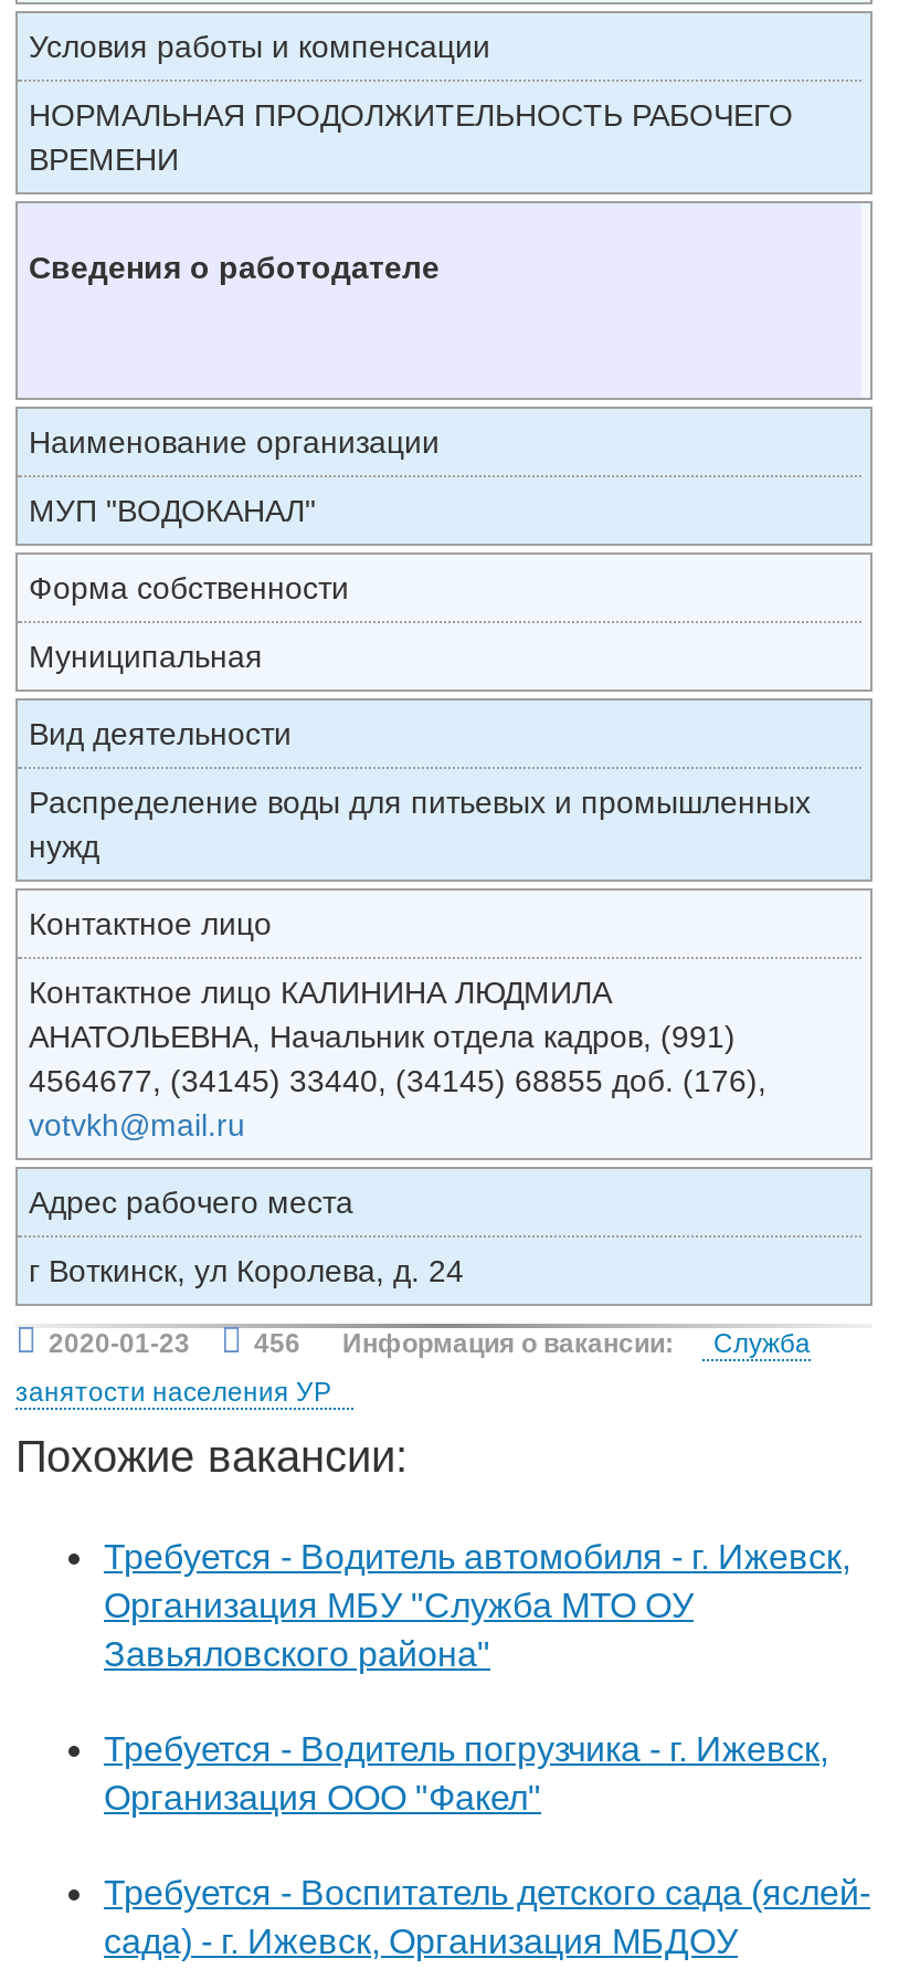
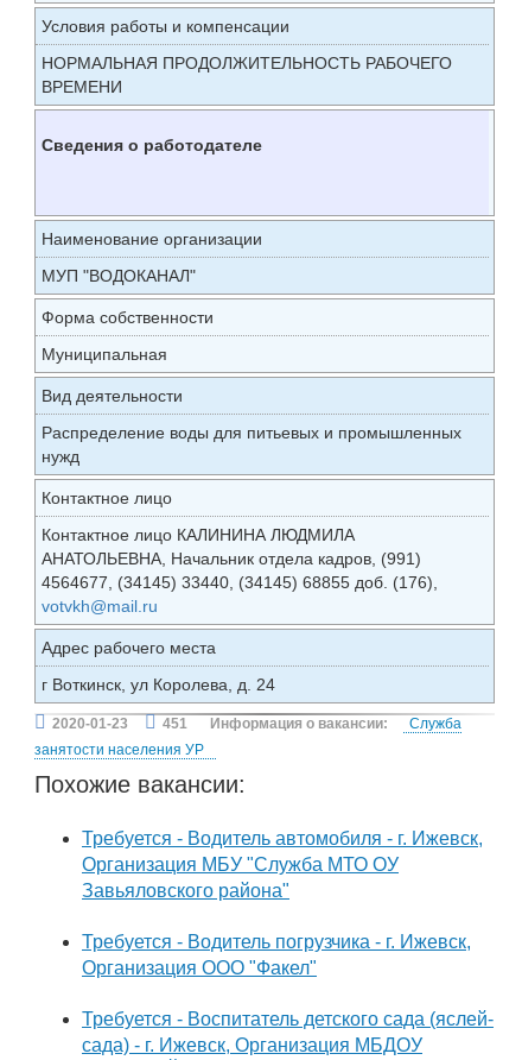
- 456 Информация о вакансии: Служба
+ 451 Информация о вакансии: Служба
